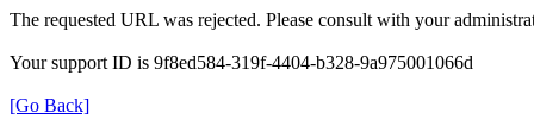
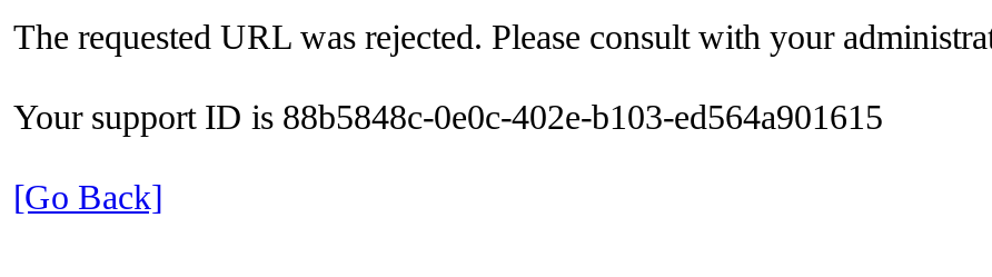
- Your support ID is 9f8ed584-319f-4404-b328-9a975001066d
+ Your support ID is 88b5848c-0e0c-402e-b103-ed564a901615
